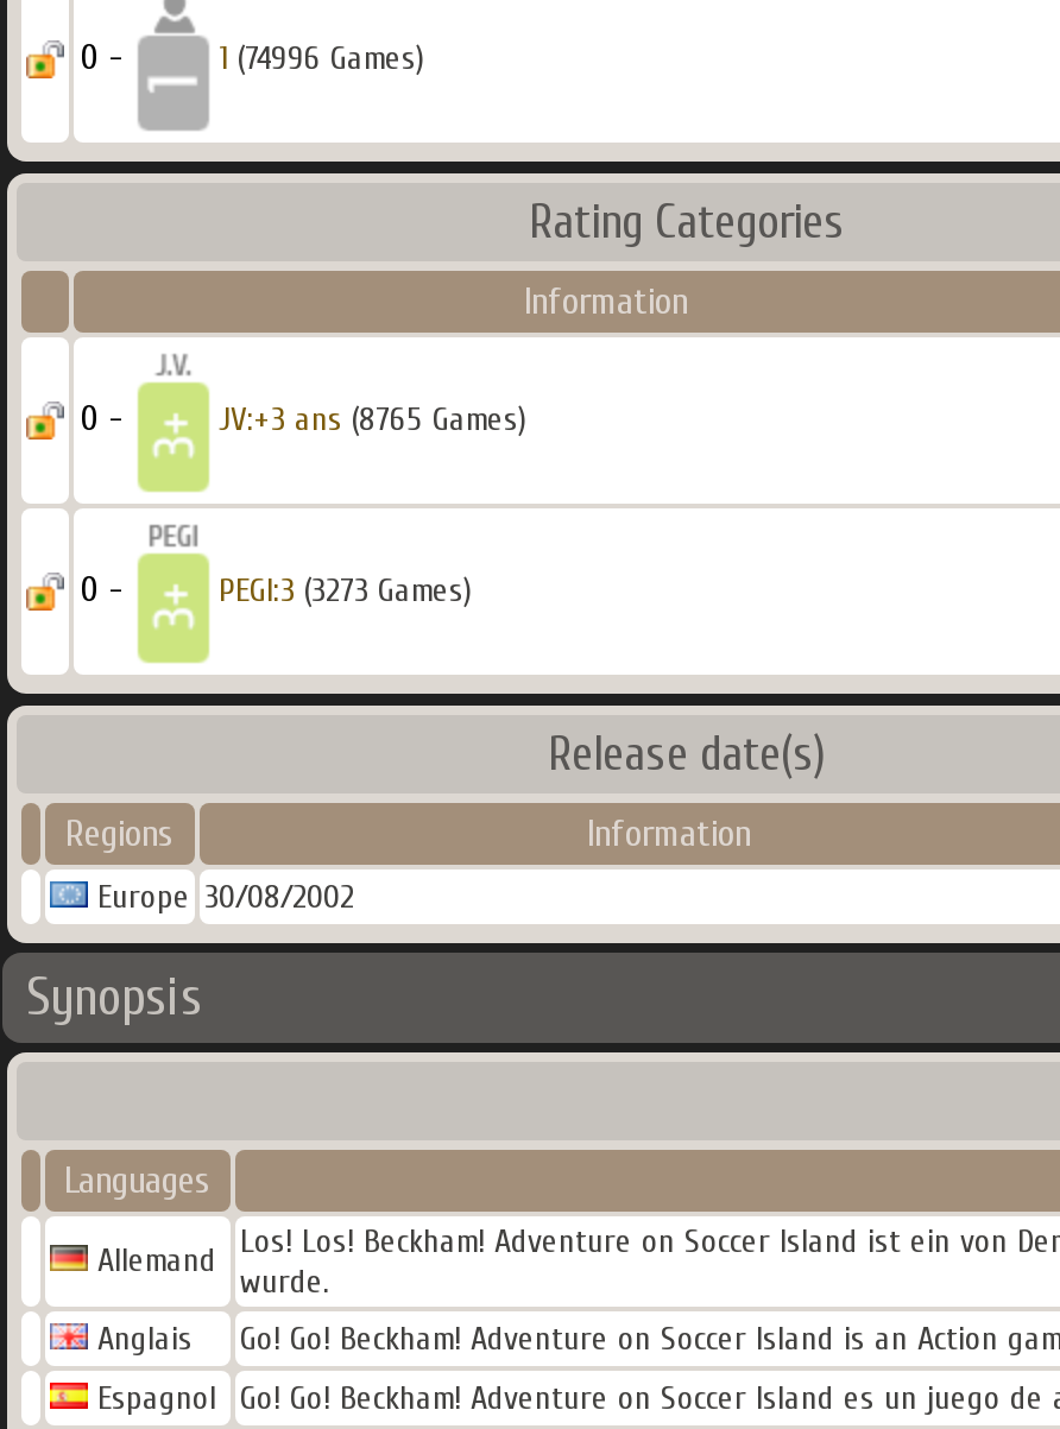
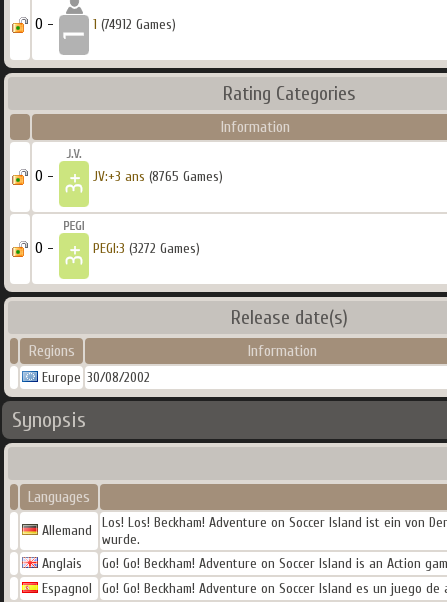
- 1 (74996 Games)
+ 1 (74912 Games)

- PEGI:3 (3273 Games)
+ PEGI:3 (3272 Games)
